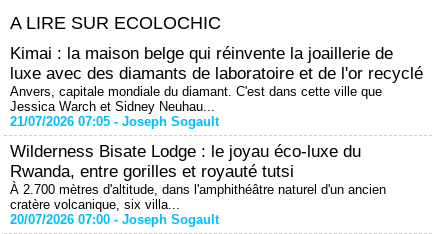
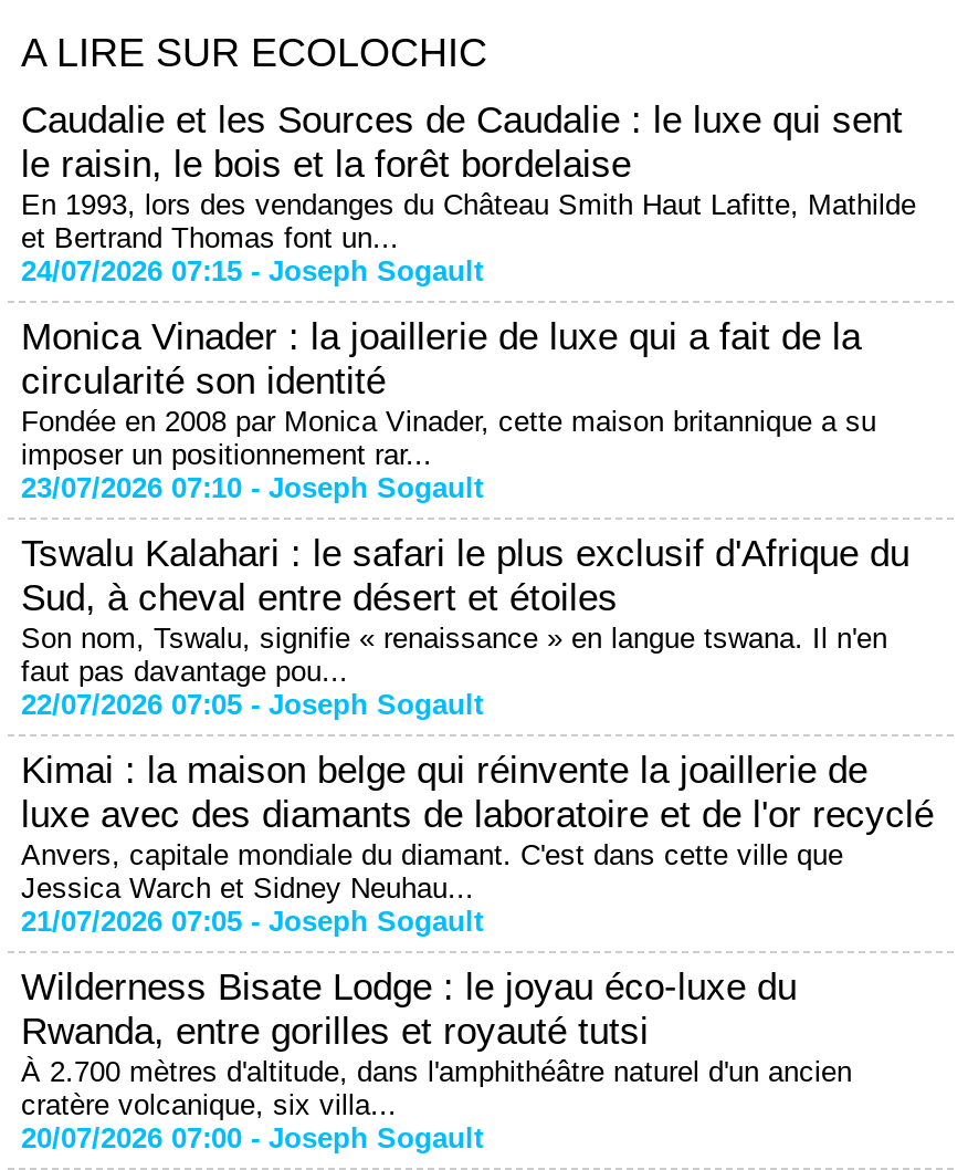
+ Caudalie et les Sources de Caudalie : le luxe qui sent
+ le raisin, le bois et la forêt bordelaise
+ En 1993, lors des vendanges du Château Smith Haut Lafitte, Mathilde
+ et Bertrand Thomas font un...
+ 24/07/2026 07:15 - Joseph Sogault
+ Monica Vinader : la joaillerie de luxe qui a fait de la
+ circularité son identité
+ Fondée en 2008 par Monica Vinader, cette maison britannique a su
+ imposer un positionnement rar...
+ 23/07/2026 07:10 - Joseph Sogault
+ Tswalu Kalahari : le safari le plus exclusif d'Afrique du
+ Sud, à cheval entre désert et étoiles
+ Son nom, Tswalu, signifie « renaissance » en langue tswana. Il n'en
+ faut pas davantage pou...
+ 22/07/2026 07:05 - Joseph Sogault
